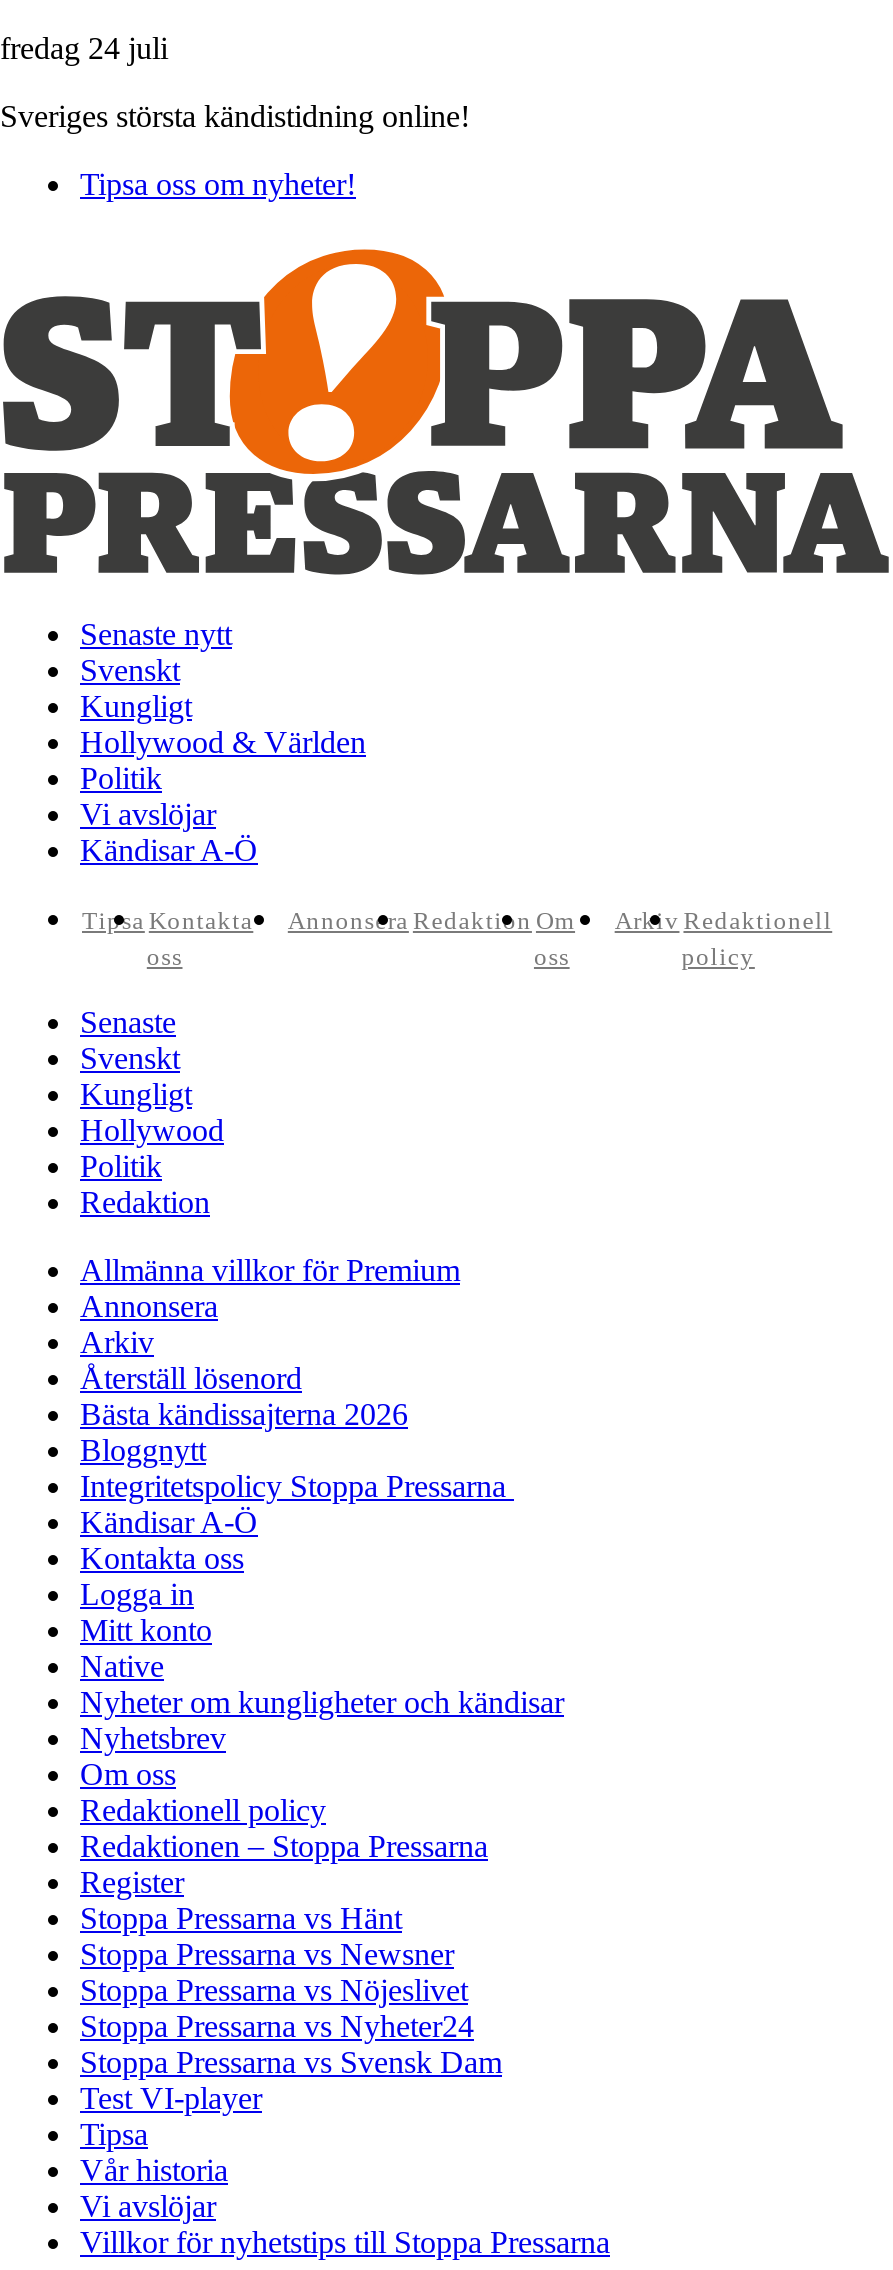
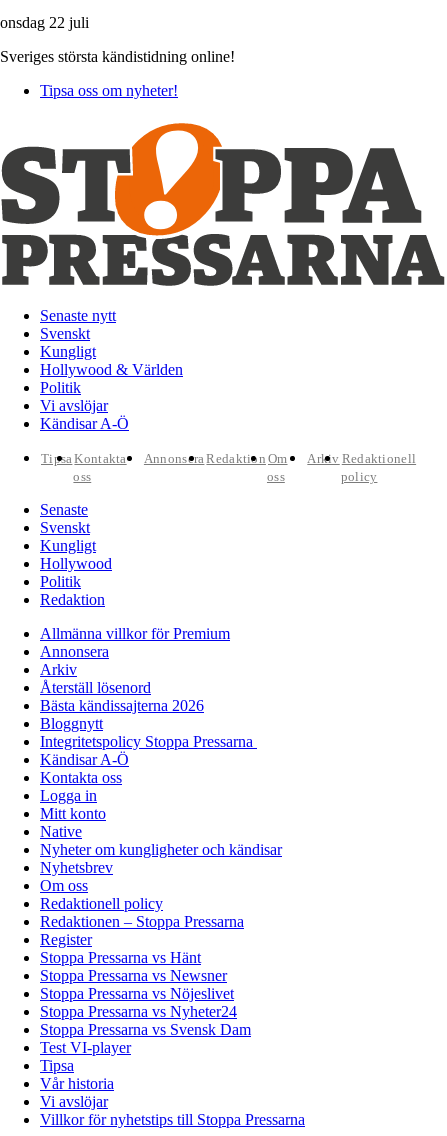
- fredag 24 juli
+ onsdag 22 juli
